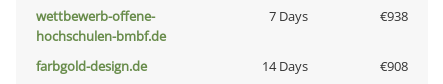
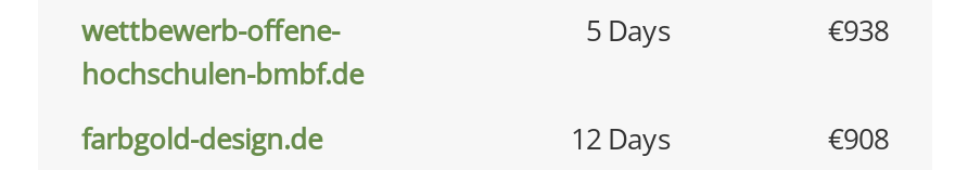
- 7 Days
+ 5 Days

- 14 Days
+ 12 Days
